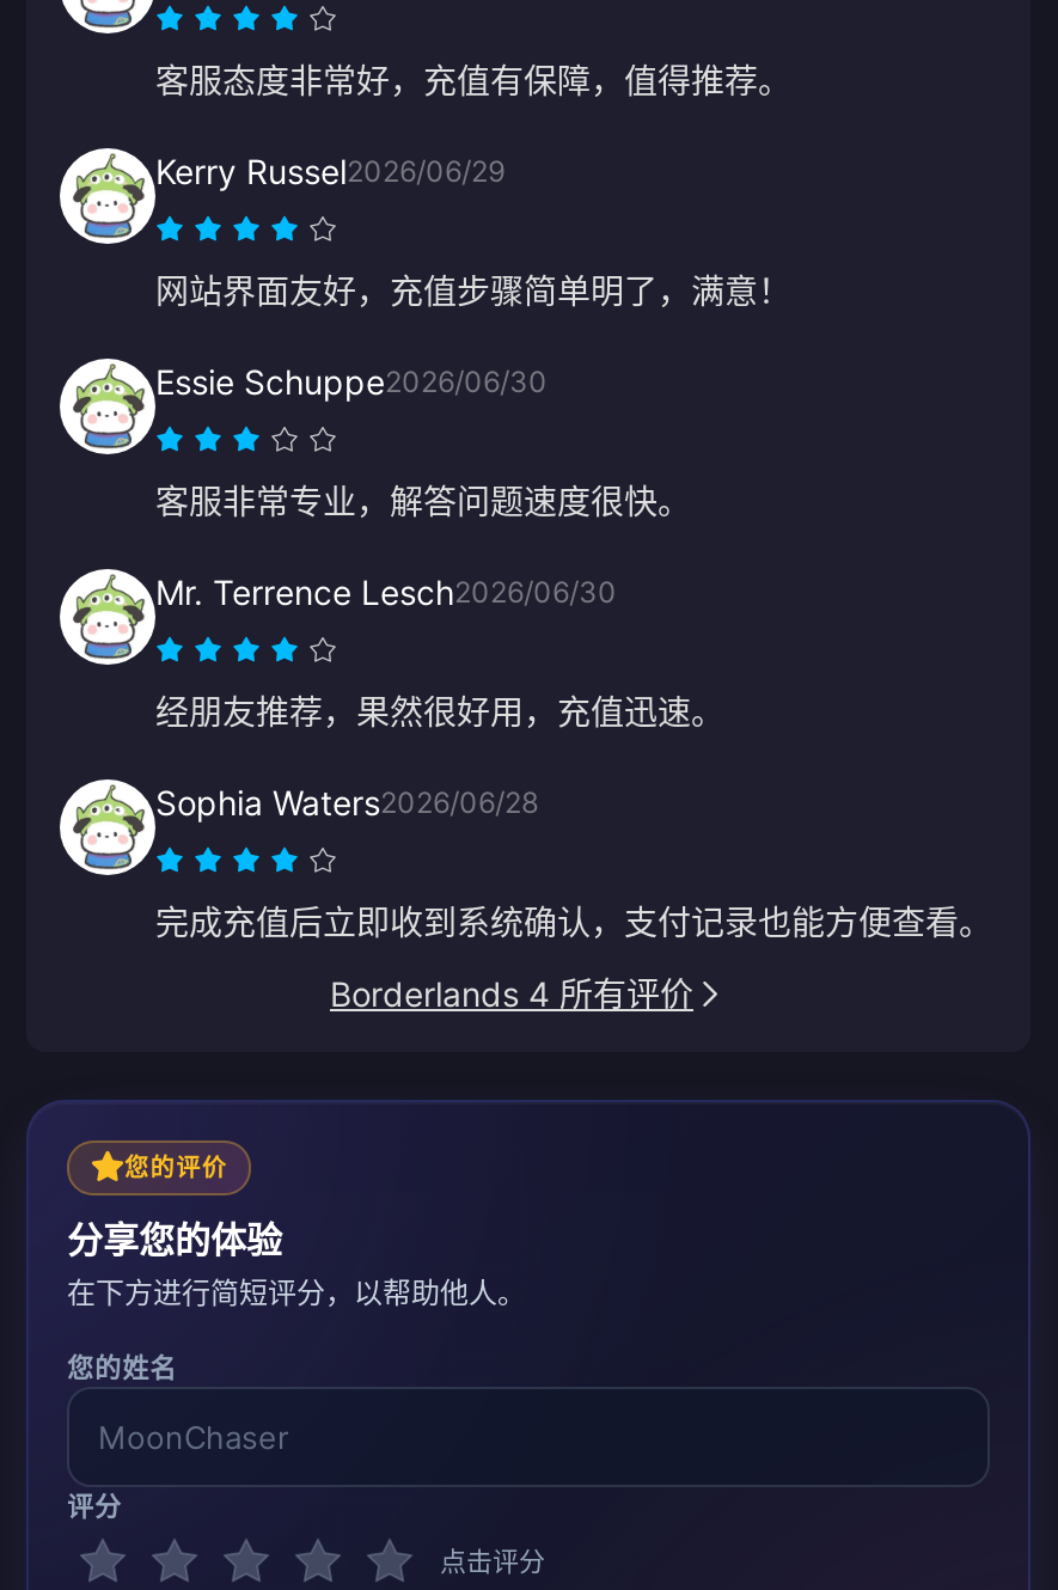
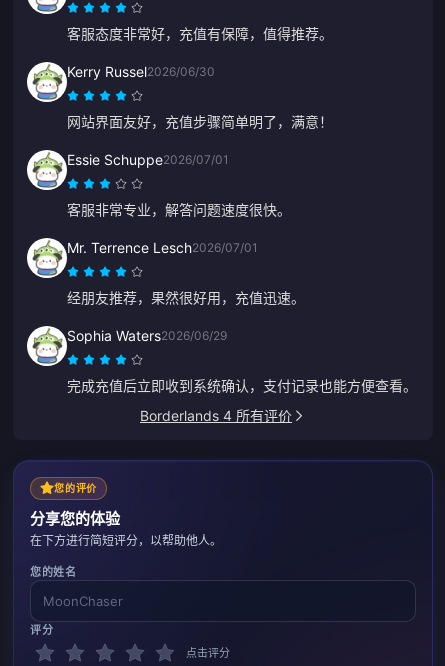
- Kerry Russel2026/06/29
+ Kerry Russel2026/06/30

- Essie Schuppe2026/06/30
+ Essie Schuppe2026/07/01

- Mr. Terrence Lesch2026/06/30
+ Mr. Terrence Lesch2026/07/01

- Sophia Waters2026/06/28
+ Sophia Waters2026/06/29
